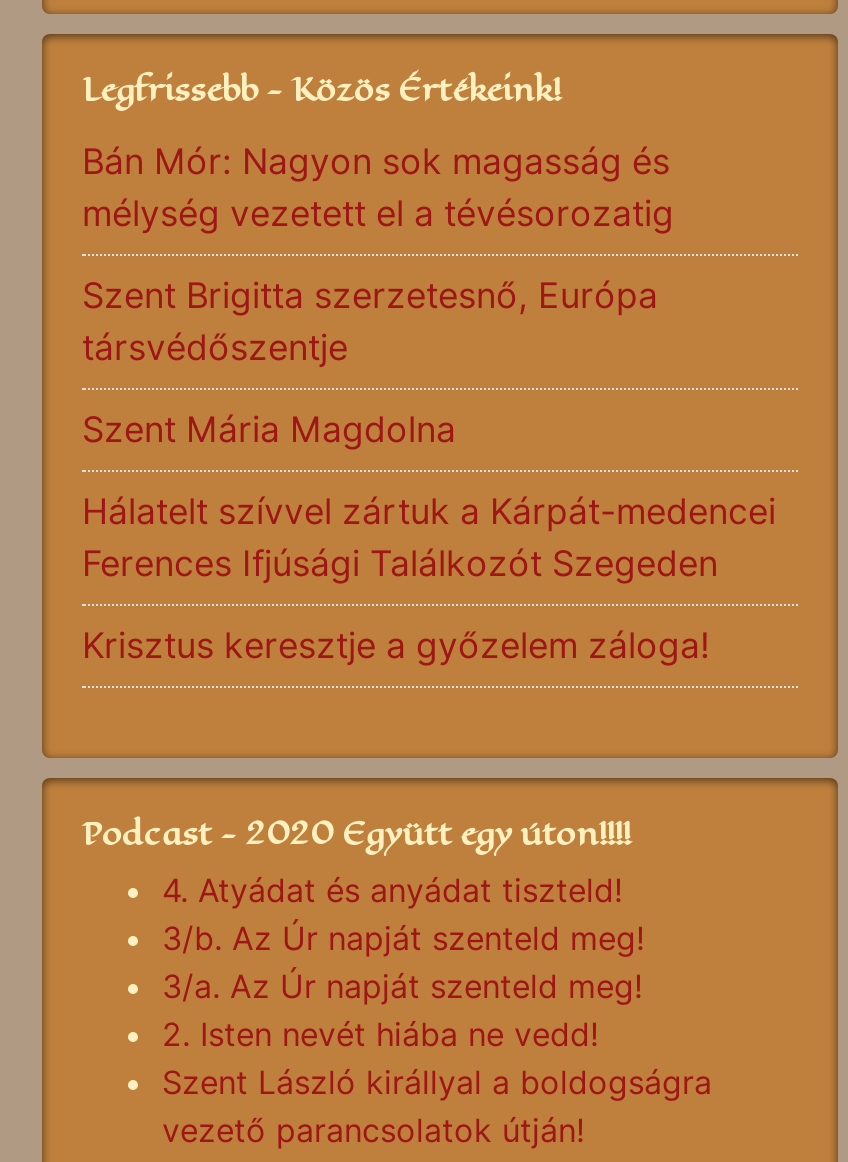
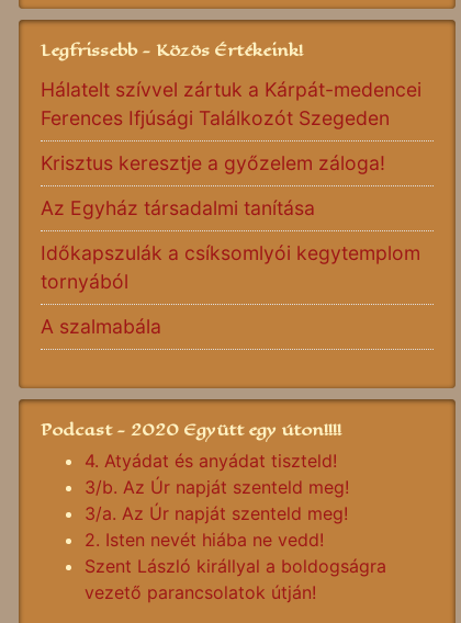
- Bán Mór: Nagyon sok magasság és
- mélység vezetett el a tévésorozatig
- Szent Brigitta szerzetesnő, Európa
- társvédőszentje
- Szent Mária Magdolna

moved up: Hálatelt szívvel zártuk a Kárpát-medencei | Ferences Ifjúsági Találkozót Szegeden | Krisztus keresztje a győzelem záloga!

+ Az Egyház társadalmi tanítása
+ Időkapszulák a csíksomlyói kegytemplom
+ tornyából
+ A szalmabála
